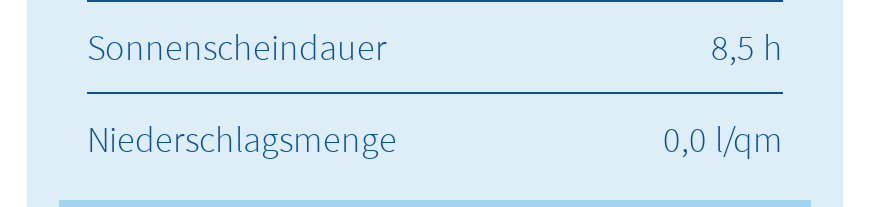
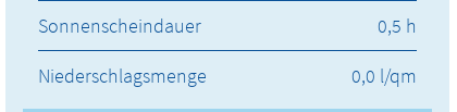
- 8,5 h
+ 0,5 h
